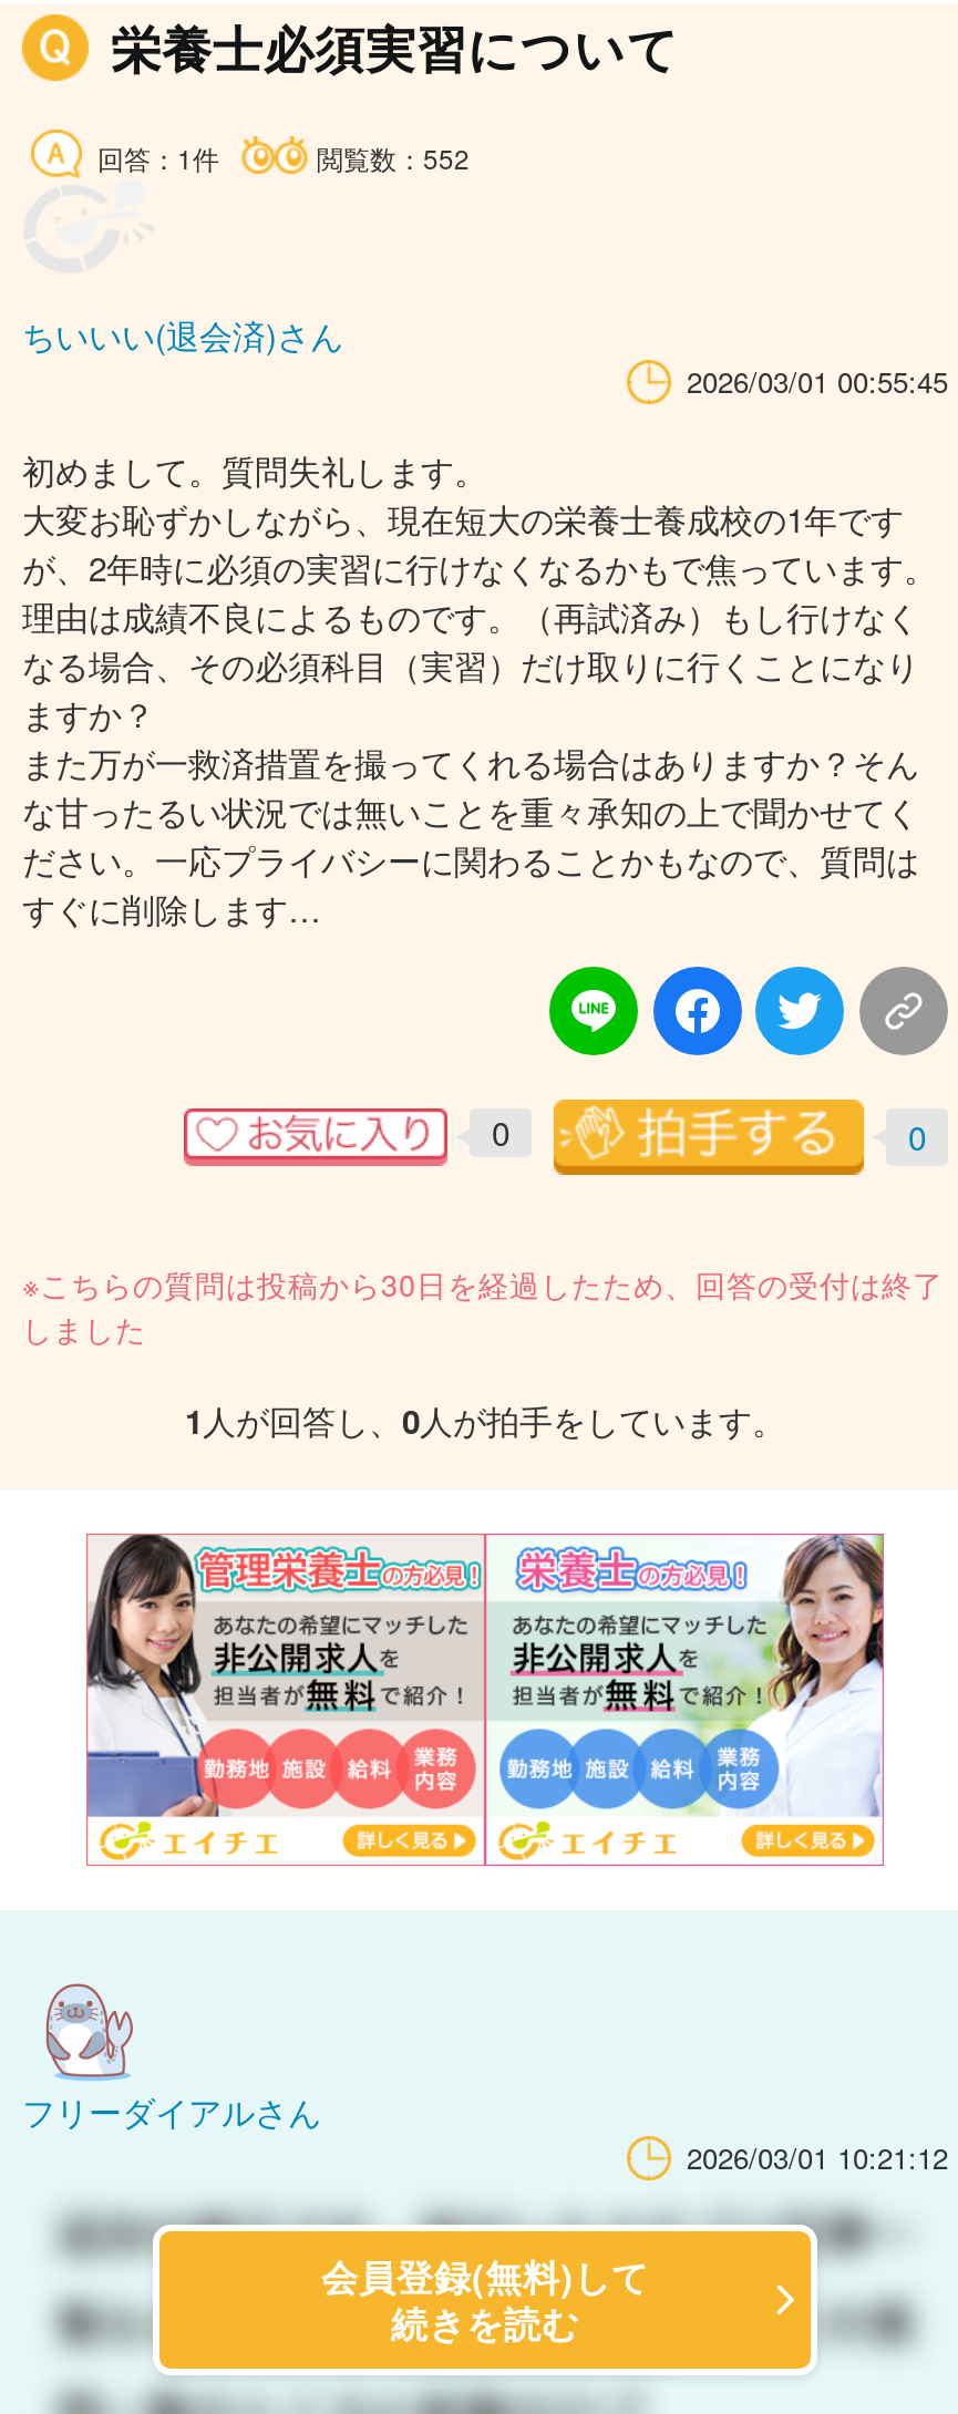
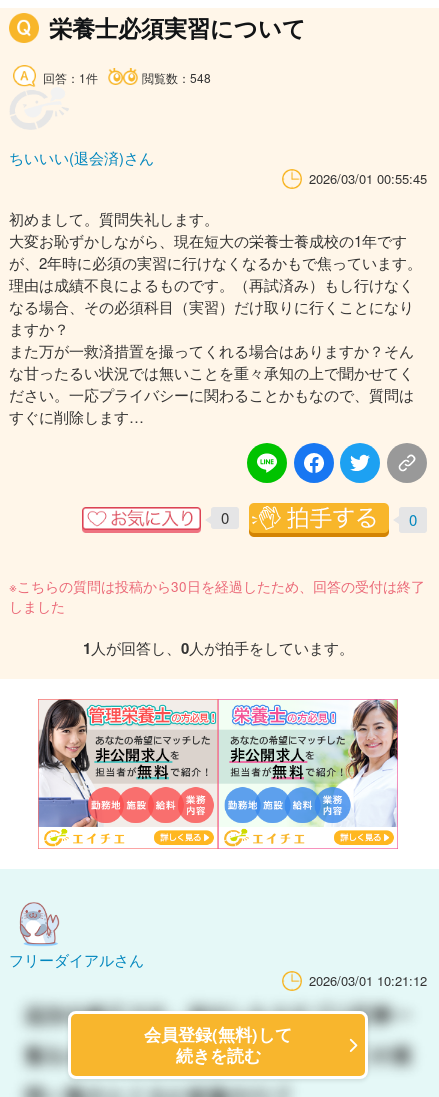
- 閲覧数：552
+ 閲覧数：548
